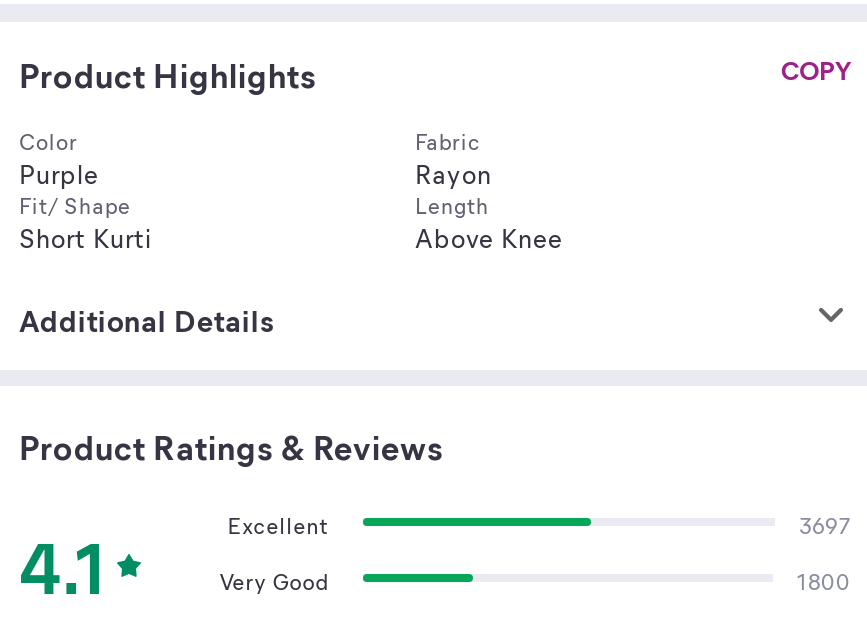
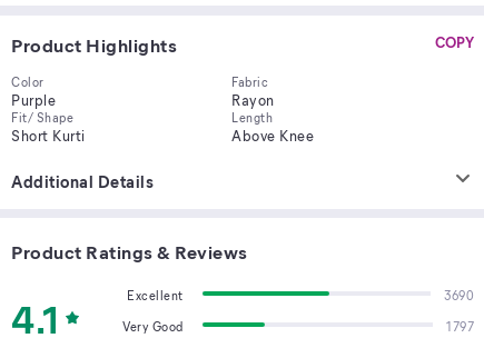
- 3697
+ 3690

- 1800
+ 1797
